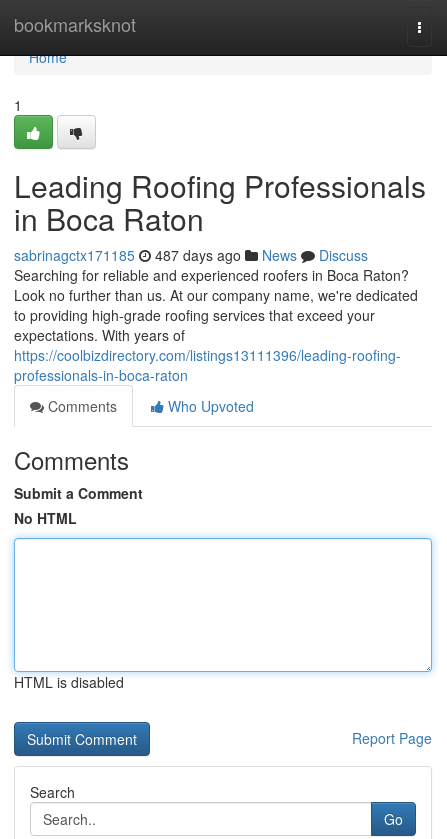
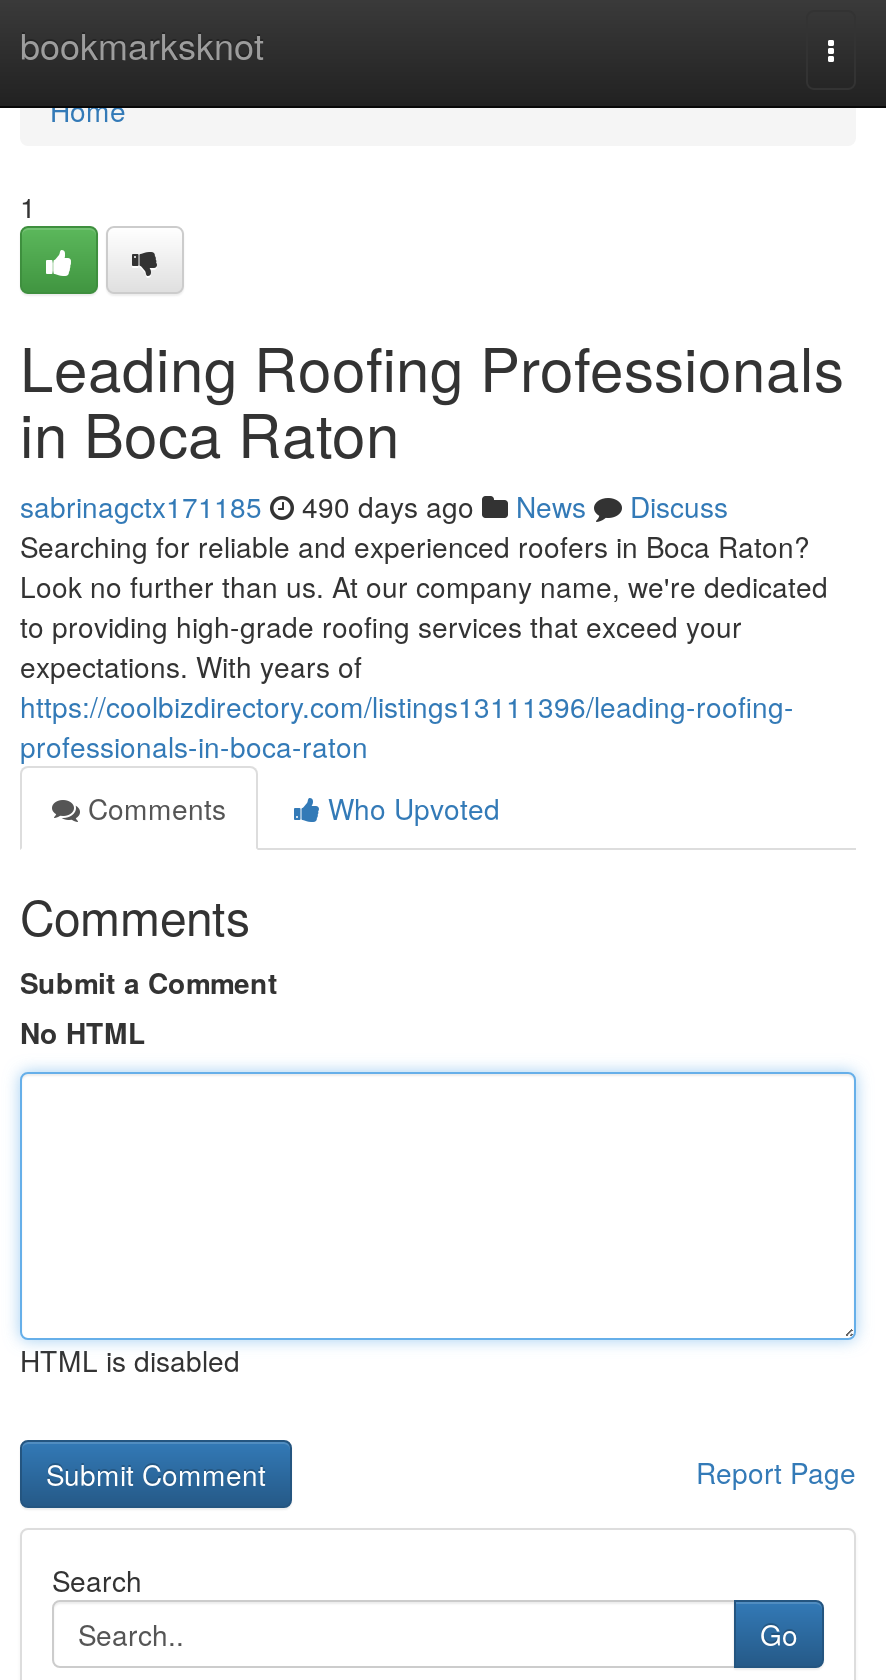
- sabrinagctx171185 487 days ago News Discuss
+ sabrinagctx171185 490 days ago News Discuss
